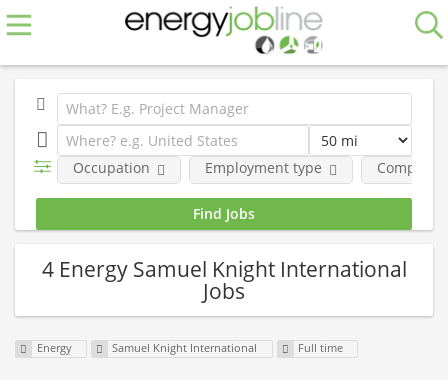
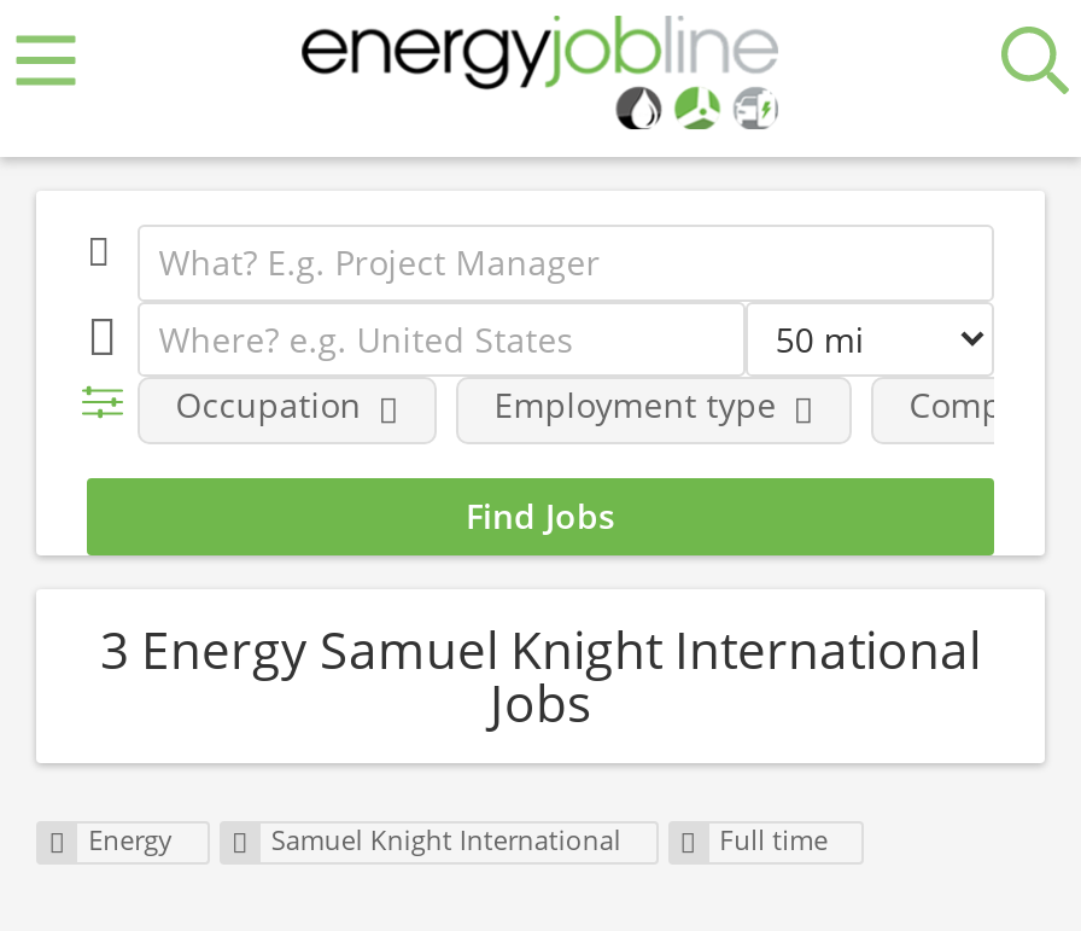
- 4 Energy Samuel Knight International
+ 3 Energy Samuel Knight International
